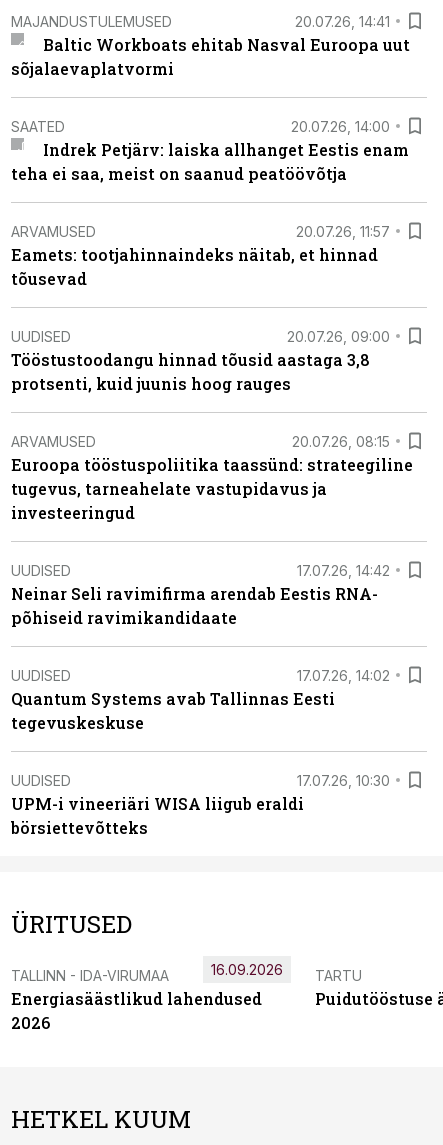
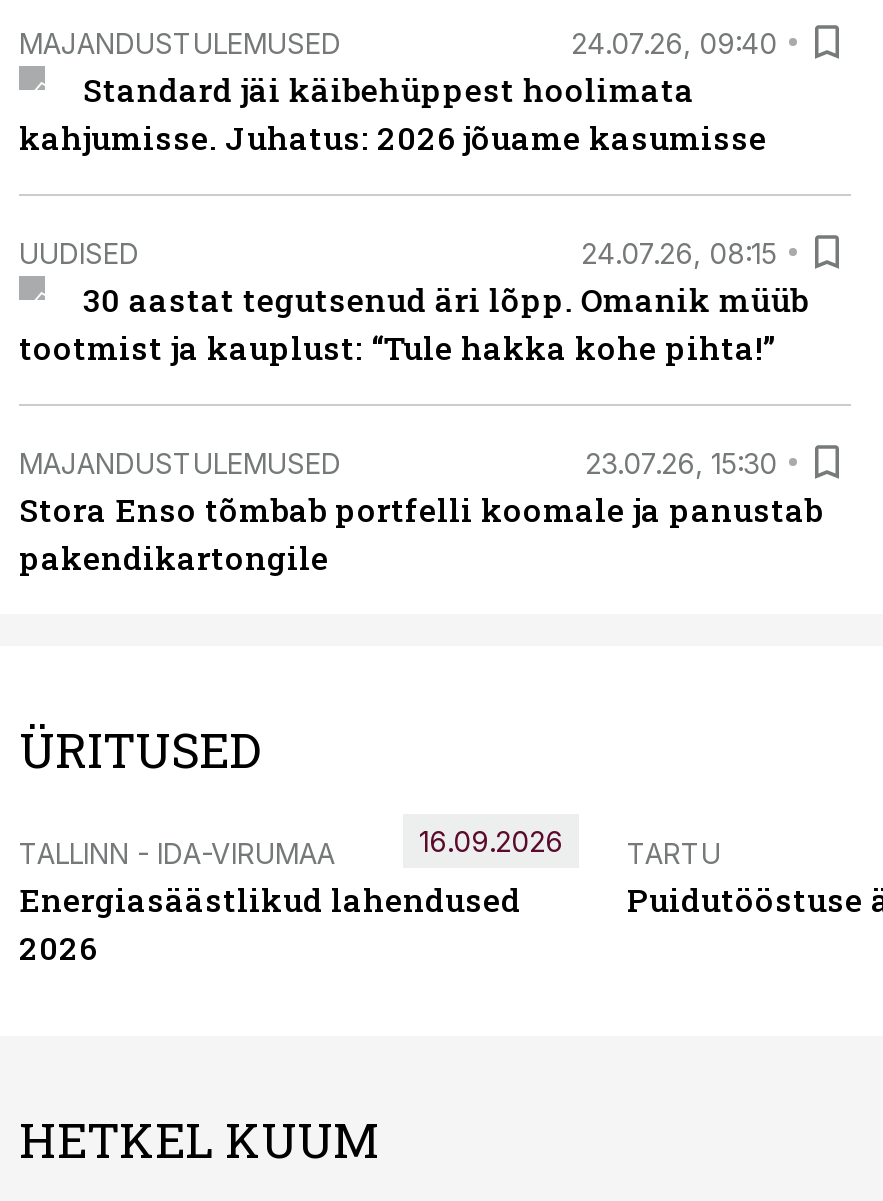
- 20.07.26, 14:41
- Baltic Workboats ehitab Nasval Euroopa uut
- sõjalaevaplatvormi
- SAATED
- 20.07.26, 14:00
- Indrek Petjärv: laiska allhanget Eestis enam
- teha ei saa, meist on saanud peatöövõtja
- ARVAMUSED
- 20.07.26, 11:57
- Eamets: tootjahinnaindeks näitab, et hinnad
- tõusevad
+ 24.07.26, 09:40
+ Standard jäi käibehüppest hoolimata
+ kahjumisse. Juhatus: 2026 jõuame kasumisse

- 20.07.26, 09:00
- Tööstustoodangu hinnad tõusid aastaga 3,8
- protsenti, kuid juunis hoog rauges
- ARVAMUSED
- 20.07.26, 08:15
- Euroopa tööstuspoliitika taassünd: strateegiline
- tugevus, tarneahelate vastupidavus ja
- investeeringud
- UUDISED
- 17.07.26, 14:42
- Neinar Seli ravimifirma arendab Eestis RNA-
- põhiseid ravimikandidaate
- UUDISED
- 17.07.26, 14:02
- Quantum Systems avab Tallinnas Eesti
- tegevuskeskuse
- UUDISED
- 17.07.26, 10:30
- UPM-i vineeriäri WISA liigub eraldi
- börsiettevõtteks
+ 24.07.26, 08:15
+ 30 aastat tegutsenud äri lõpp. Omanik müüb
+ tootmist ja kauplust: “Tule hakka kohe pihta!”
+ MAJANDUSTULEMUSED
+ 23.07.26, 15:30
+ Stora Enso tõmbab portfelli koomale ja panustab
+ pakendikartongile
